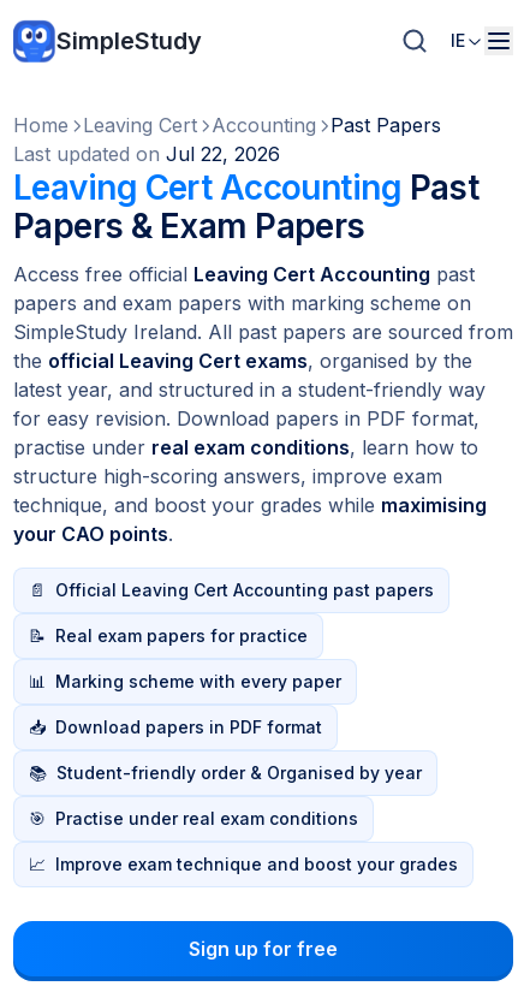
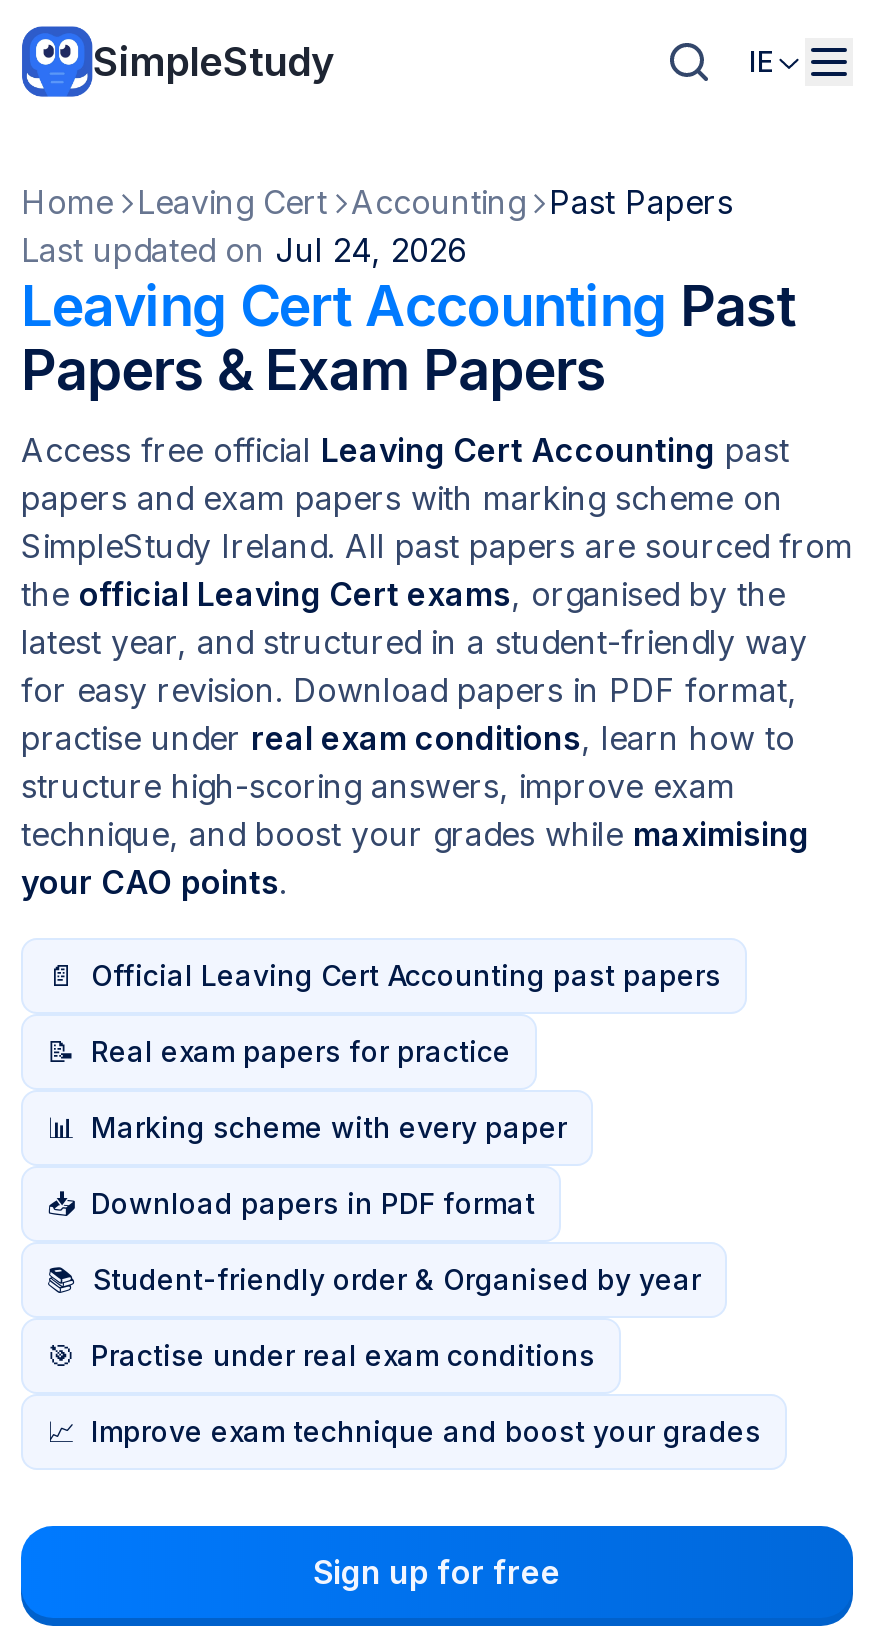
- Last updated on Jul 22, 2026
+ Last updated on Jul 24, 2026
